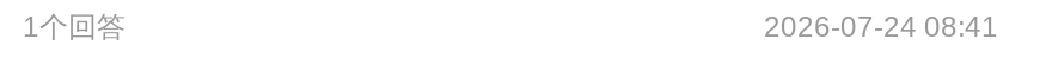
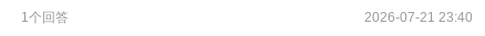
- 2026-07-24 08:41
+ 2026-07-21 23:40
